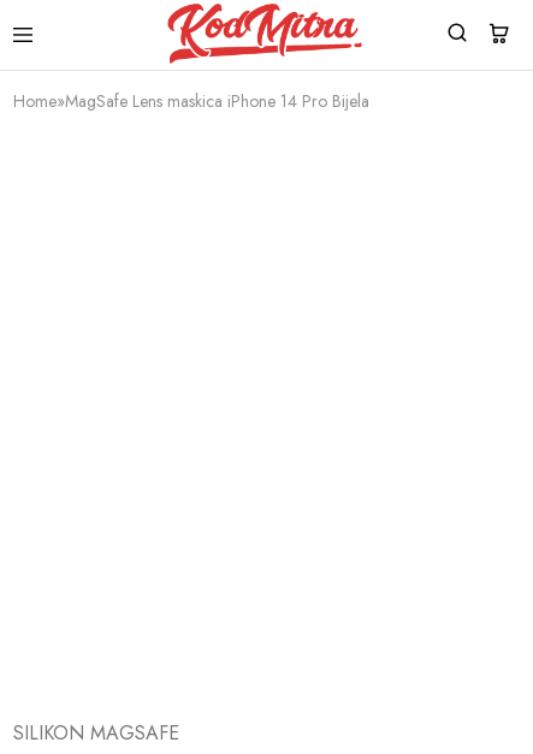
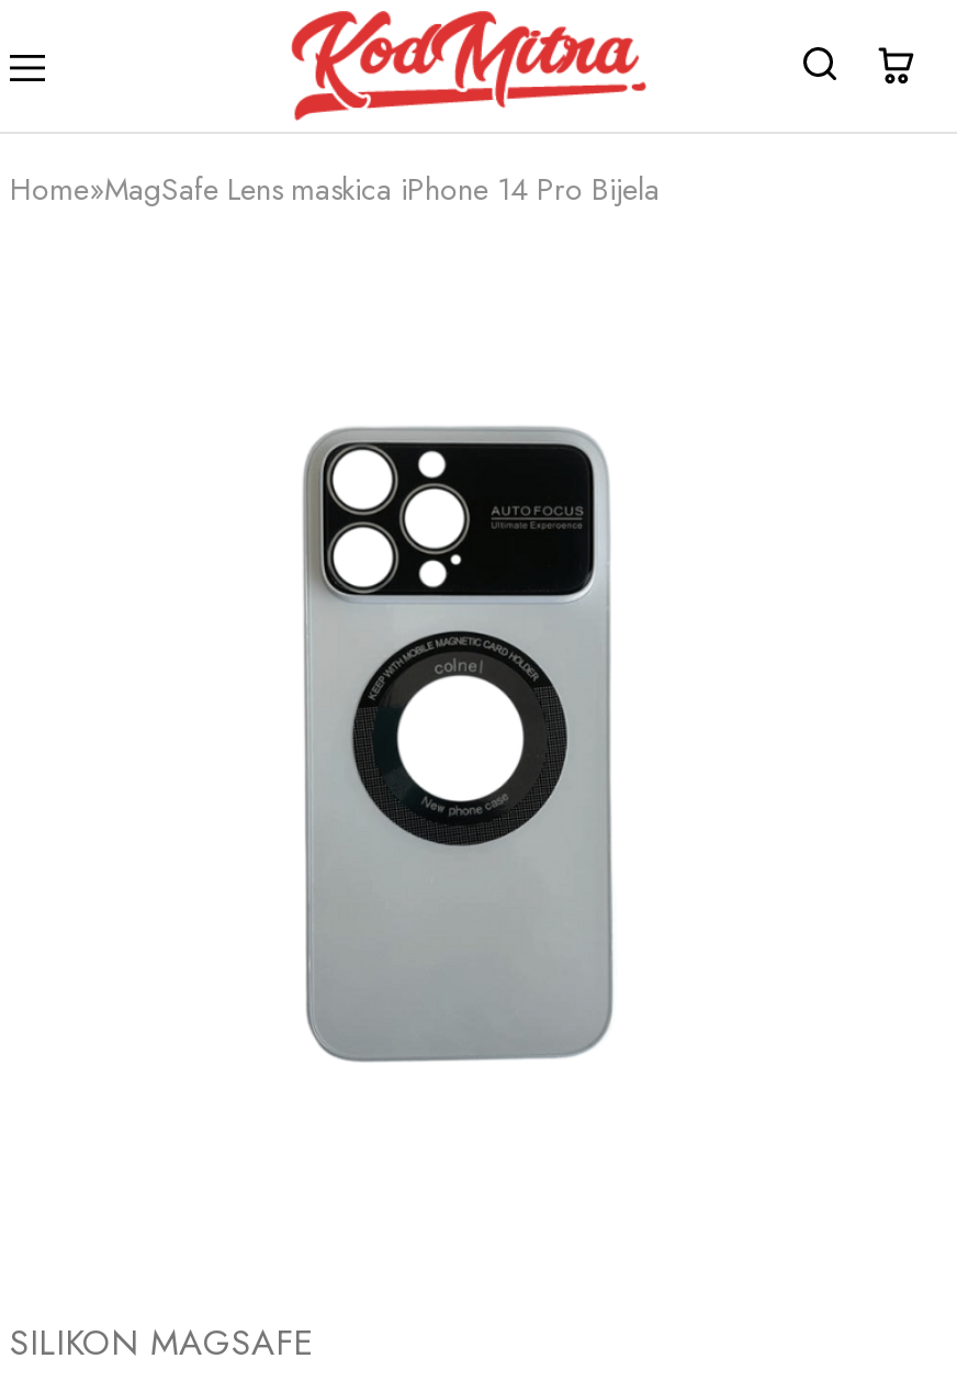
+ [image]
